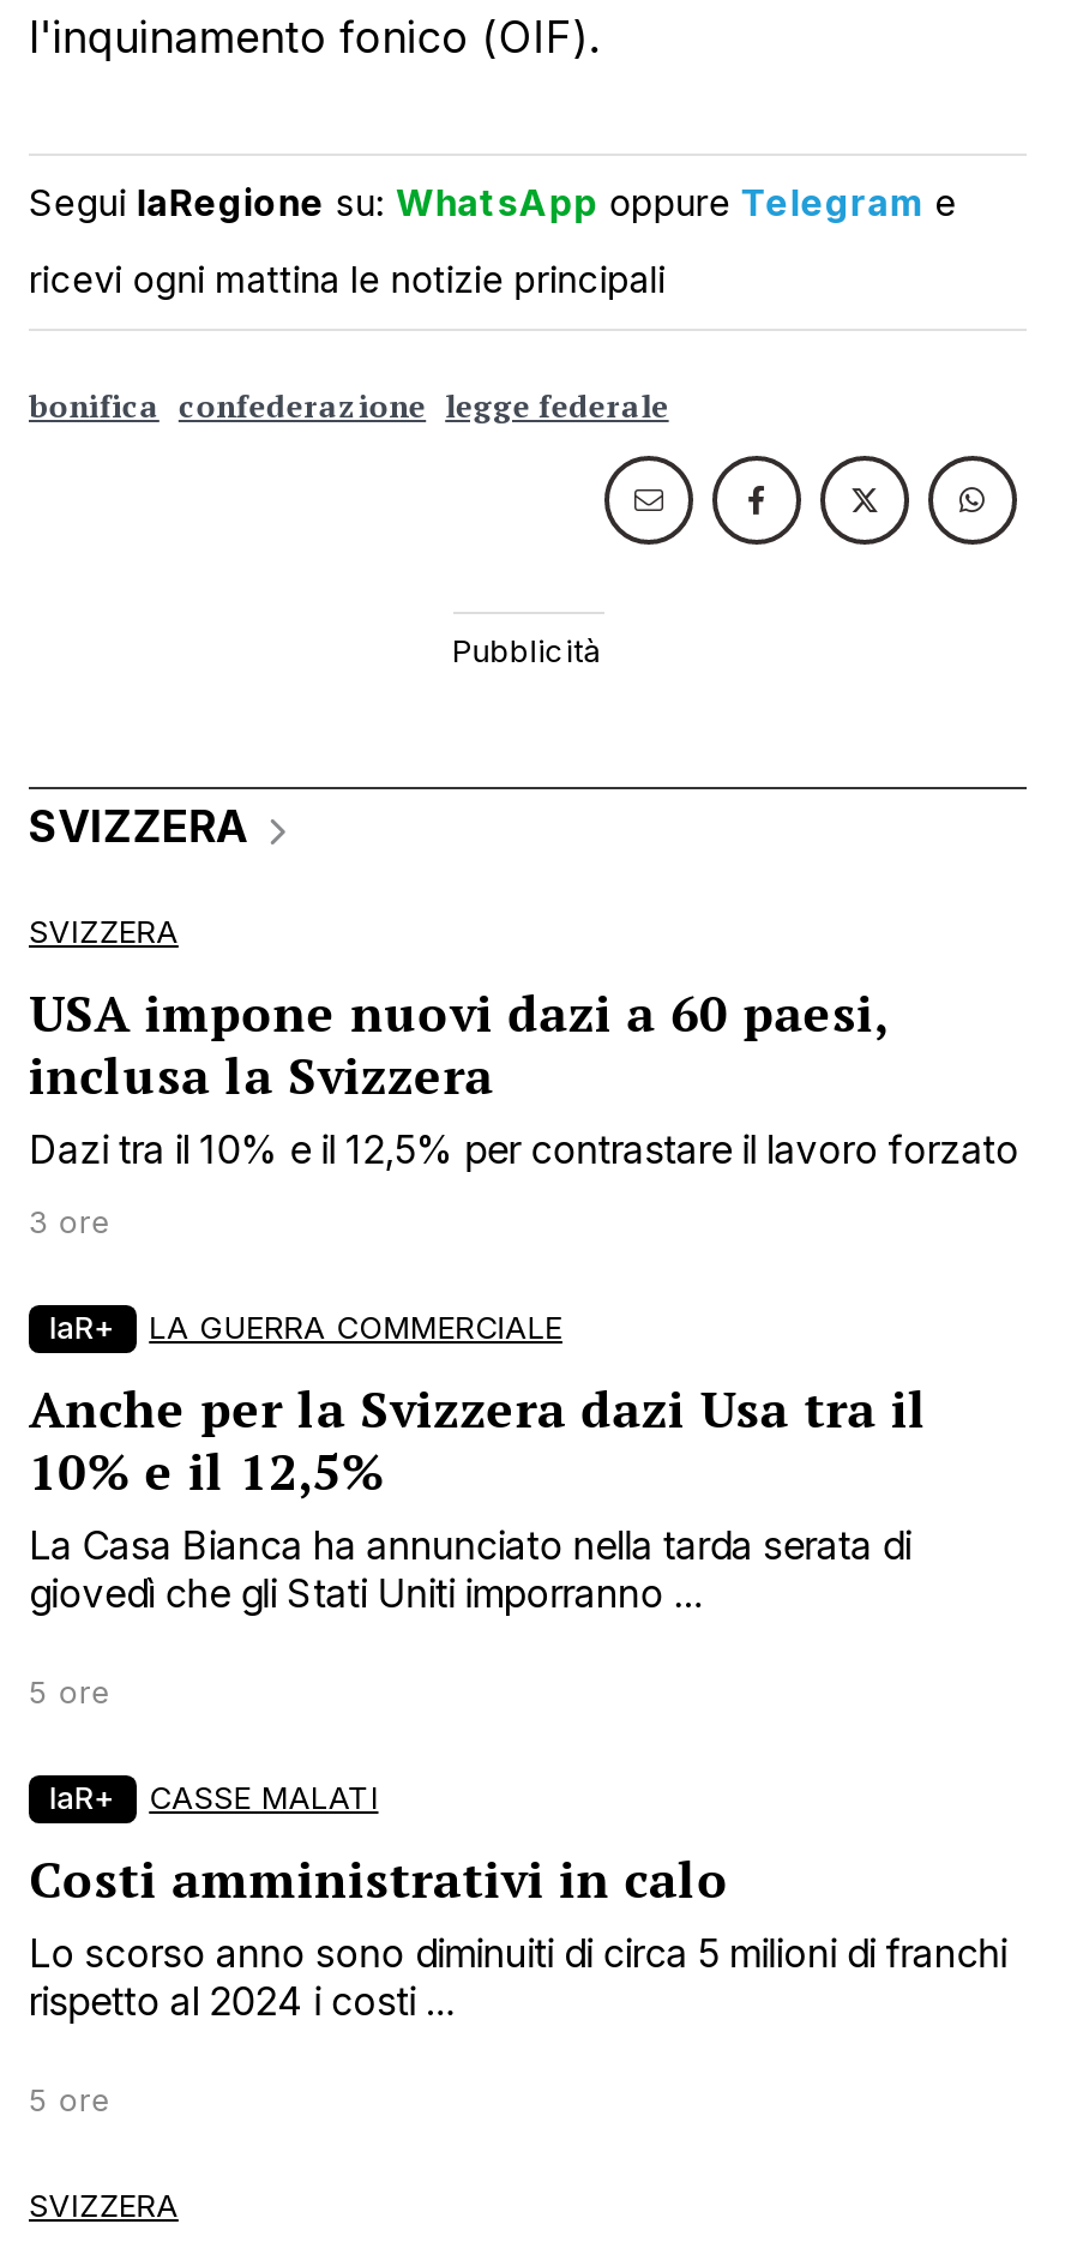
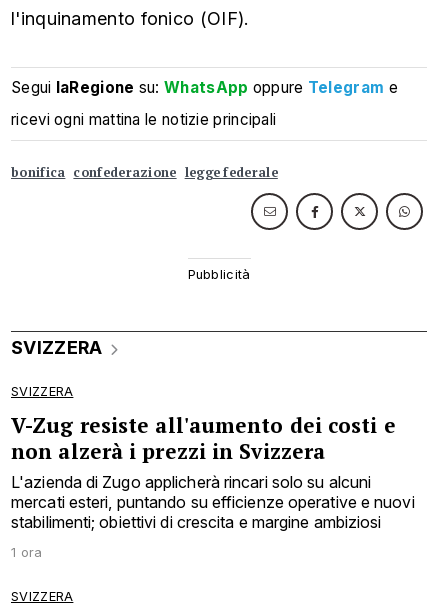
- USA impone nuovi dazi a 60 paesi,
- inclusa la Svizzera
- Dazi tra il 10% e il 12,5% per contrastare il lavoro forzato
- 3 ore
- laR+
- LA GUERRA COMMERCIALE
- Anche per la Svizzera dazi Usa tra il
- 10% e il 12,5%
- La Casa Bianca ha annunciato nella tarda serata di
- giovedì che gli Stati Uniti imporranno ...
- 5 ore
- laR+
- CASSE MALATI
- Costi amministrativi in calo
- Lo scorso anno sono diminuiti di circa 5 milioni di franchi
- rispetto al 2024 i costi ...
- 5 ore
+ V-Zug resiste all'aumento dei costi e
+ non alzerà i prezzi in Svizzera
+ L'azienda di Zugo applicherà rincari solo su alcuni
+ mercati esteri, puntando su efficienze operative e nuovi
+ stabilimenti; obiettivi di crescita e margine ambiziosi
+ 1 ora
